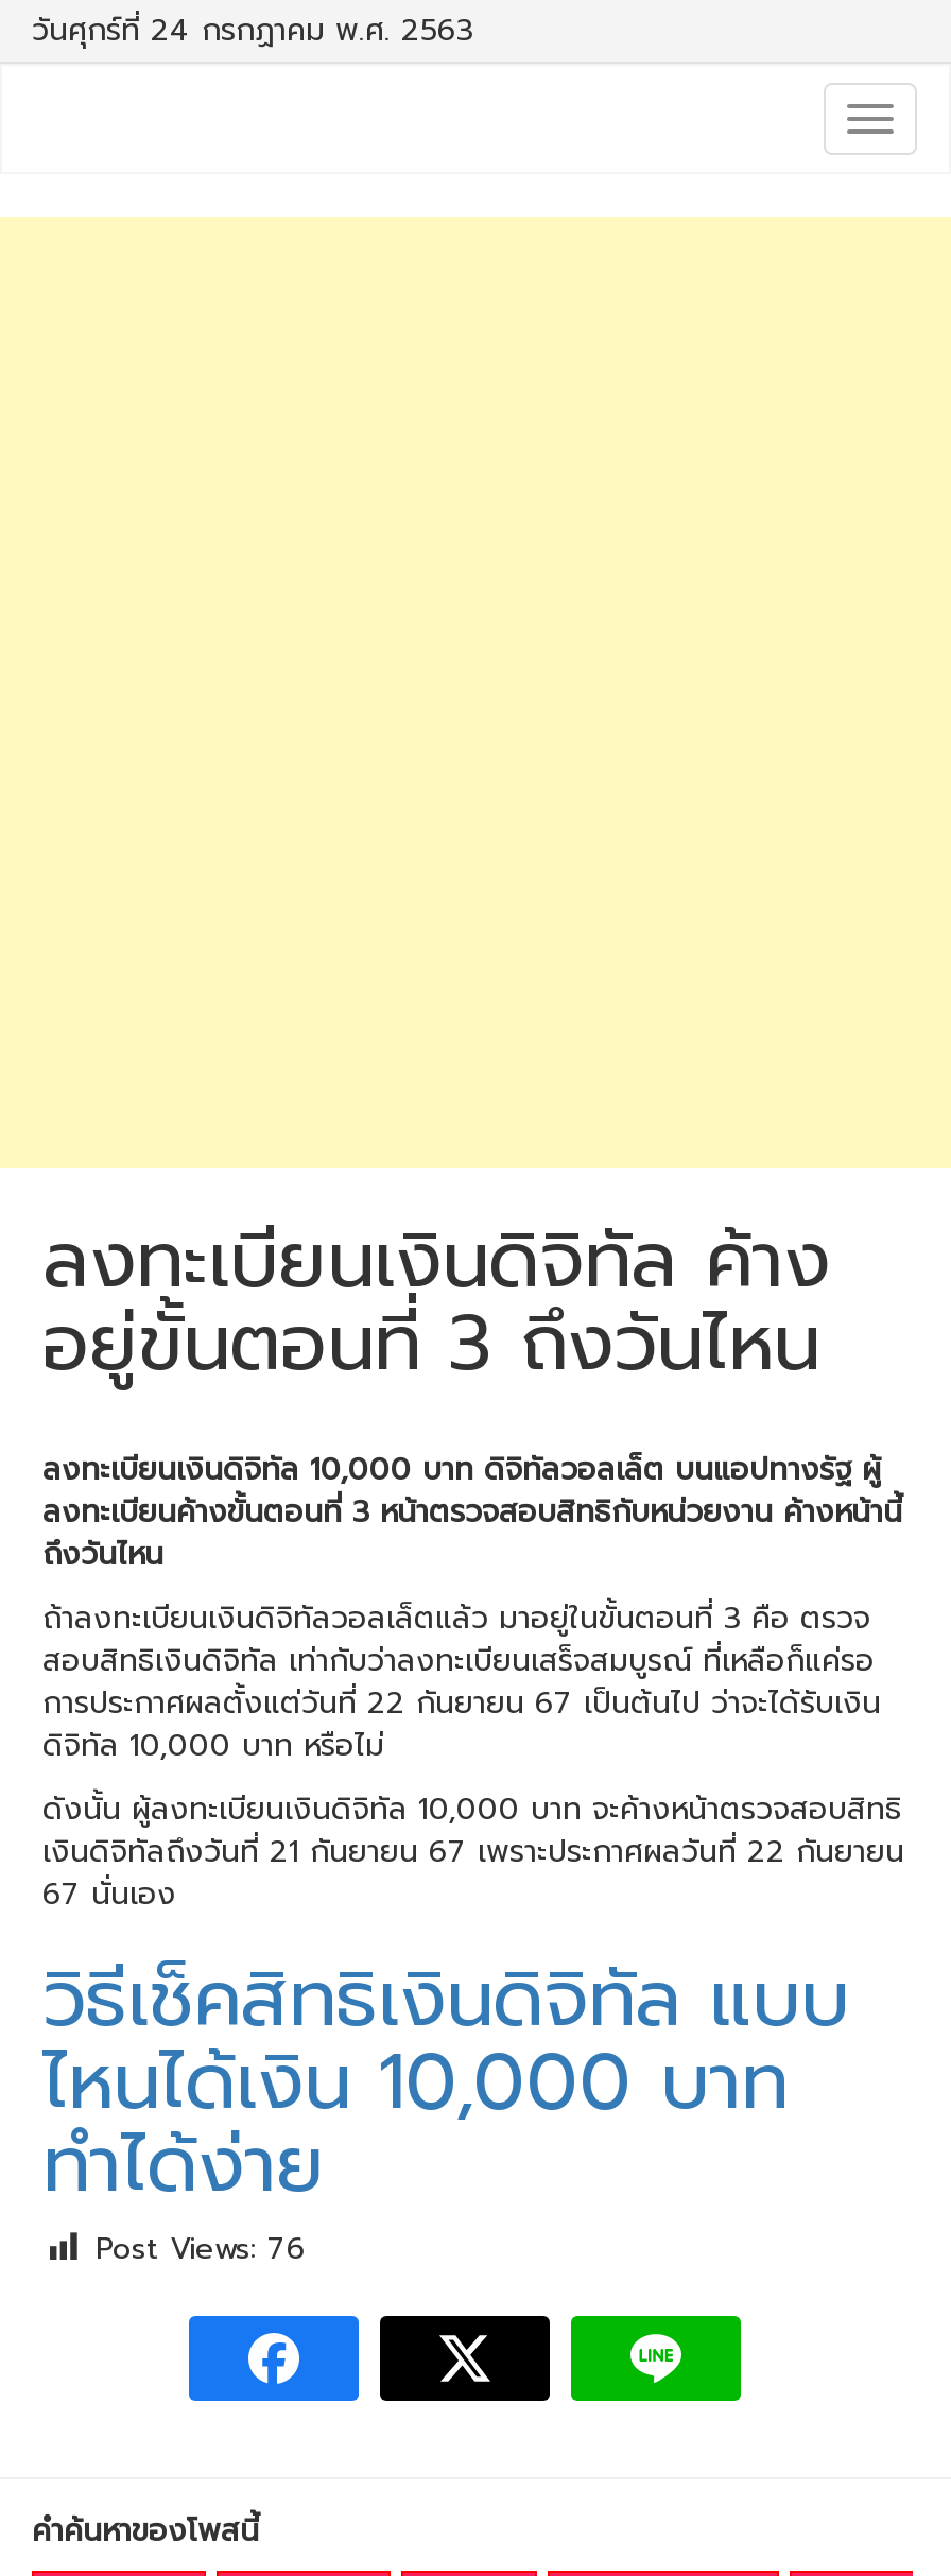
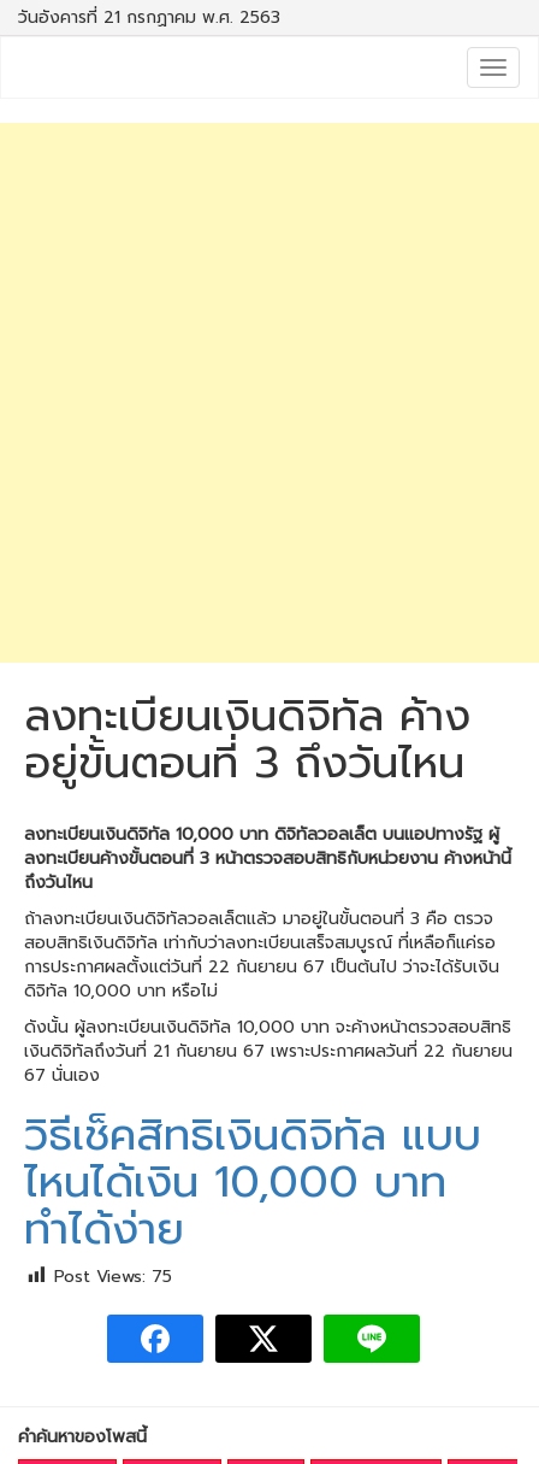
- วันศุกร์ที่ 24 กรกฏาคม พ.ศ. 2563
+ วันอังคารที่ 21 กรกฏาคม พ.ศ. 2563

- Post Views: 76
+ Post Views: 75
